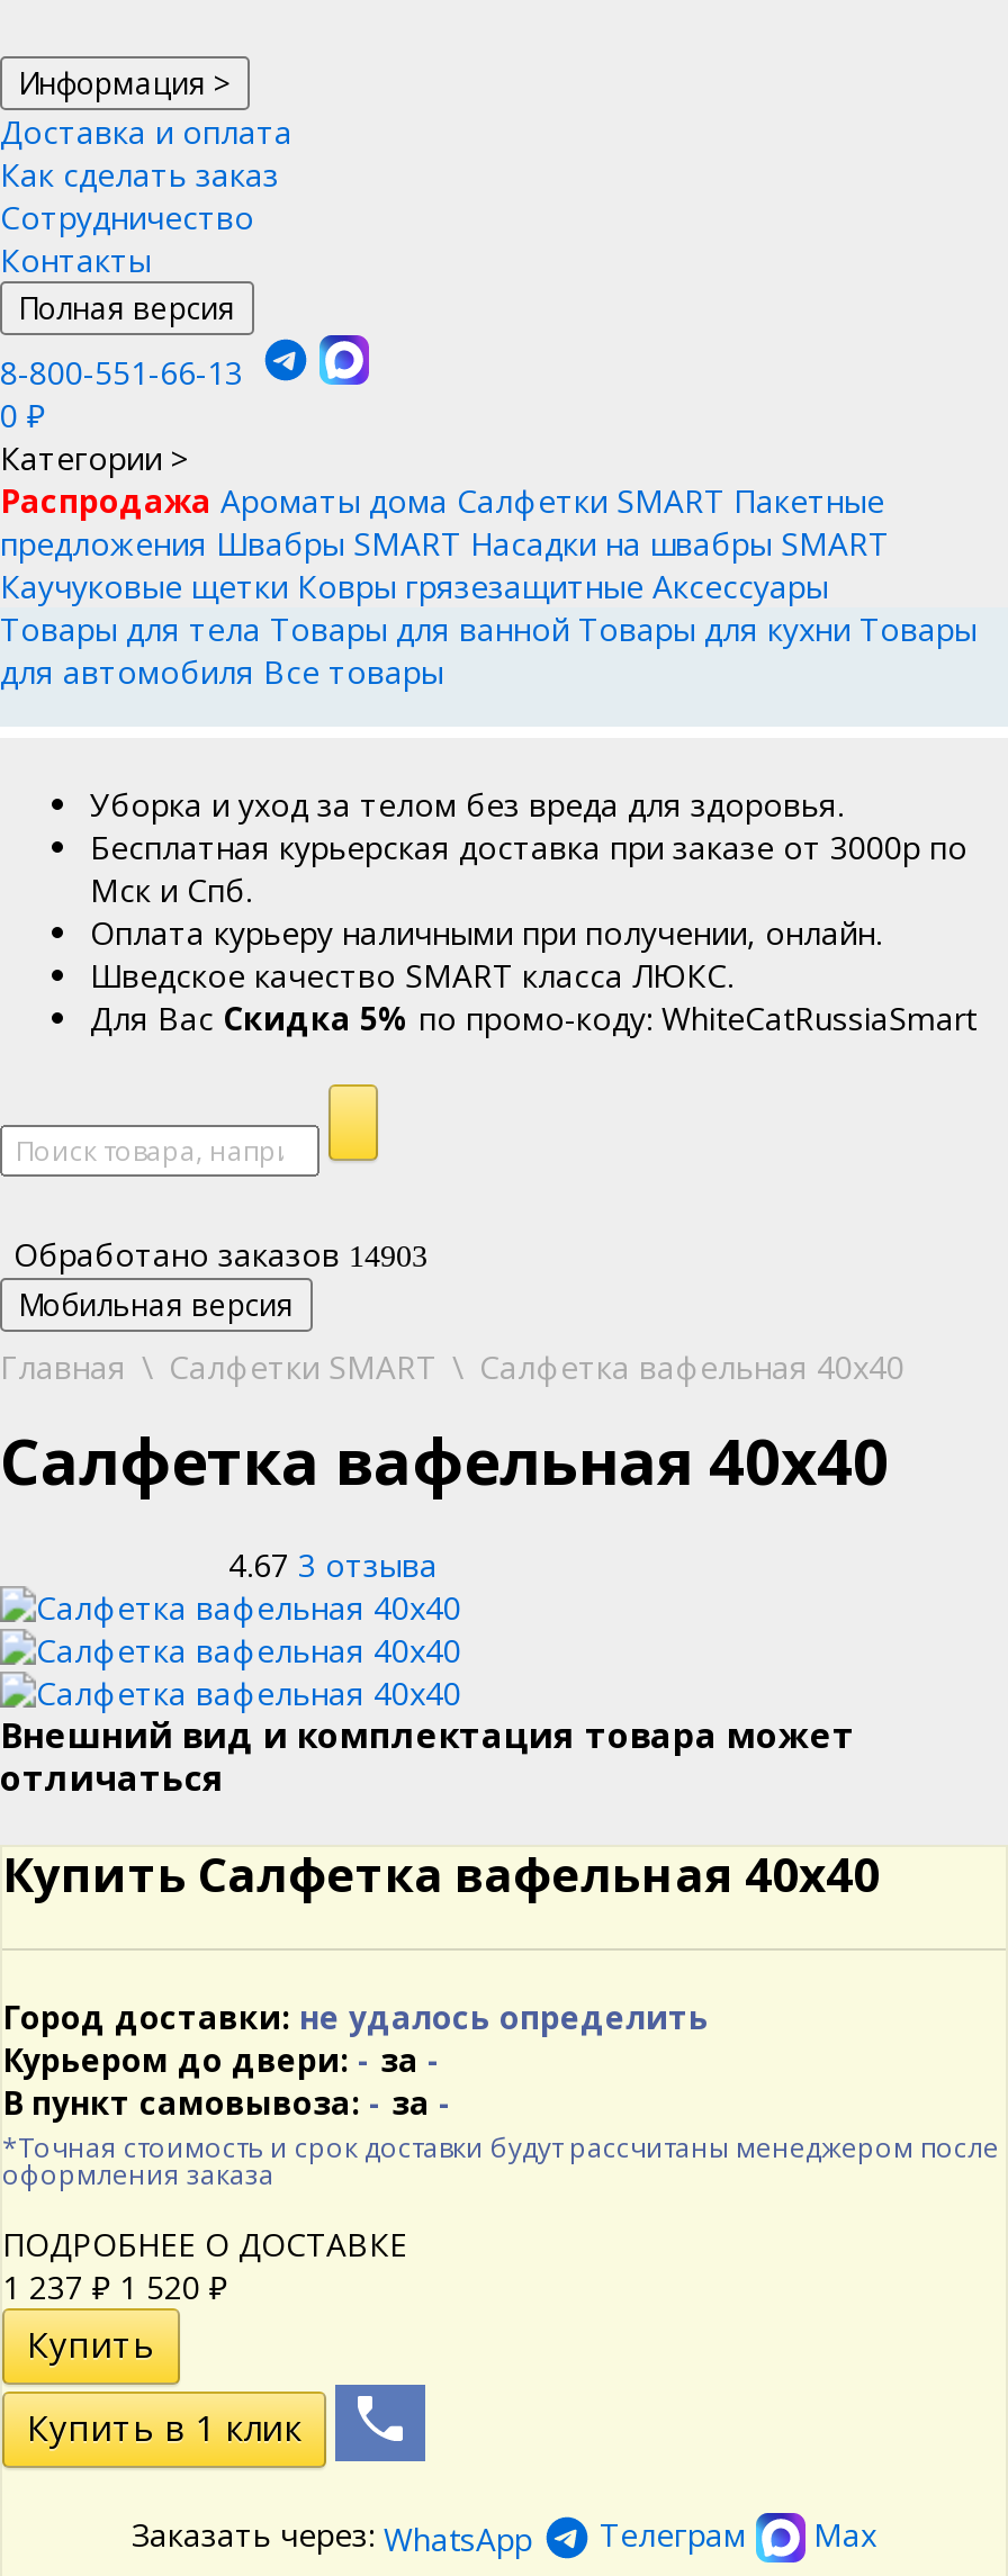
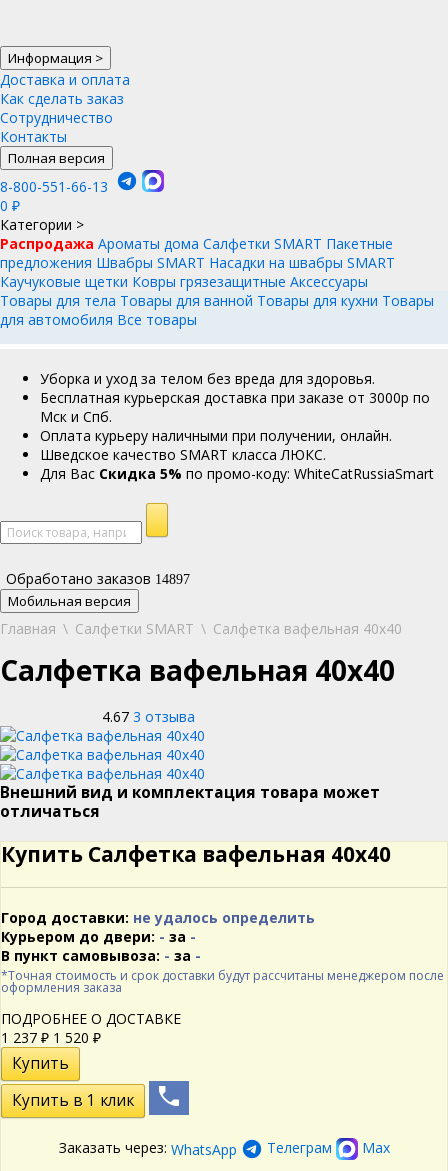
- Обработано заказов 14903
+ Обработано заказов 14897
